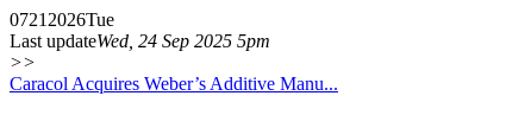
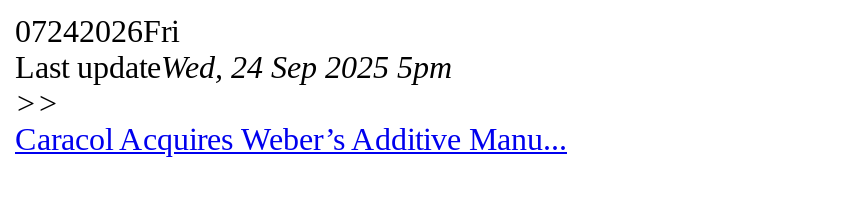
- 07212026Tue
+ 07242026Fri
